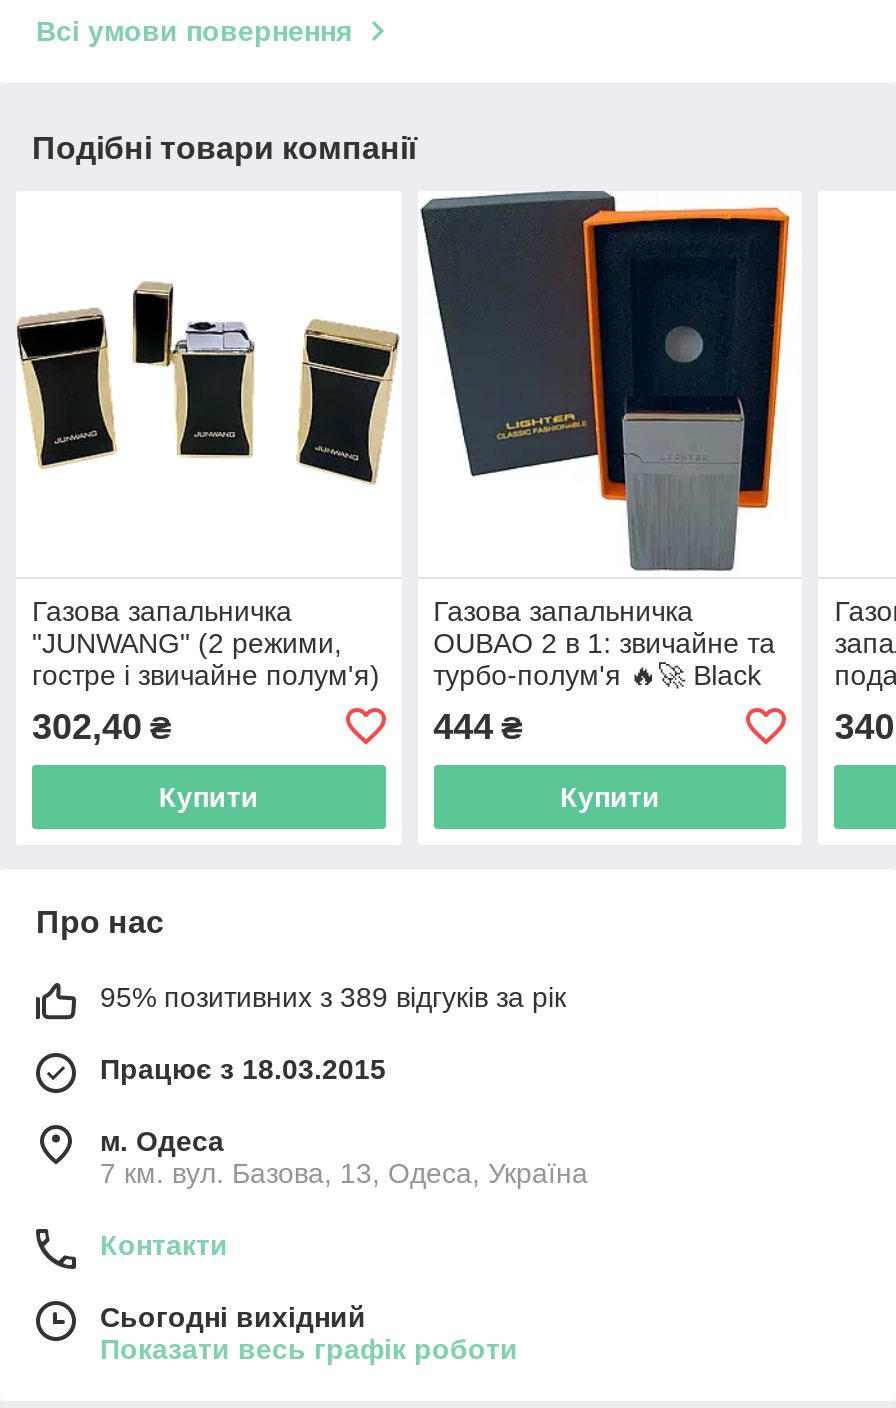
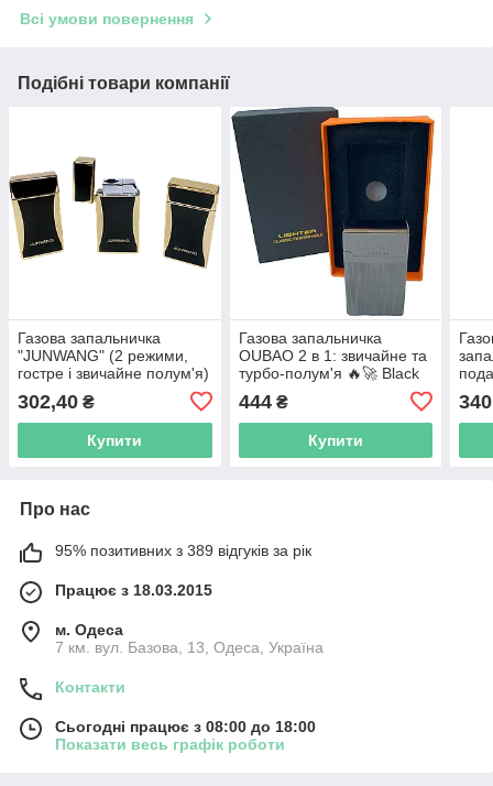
- Сьогодні вихідний
+ Сьогодні працює з 08:00 до 18:00
